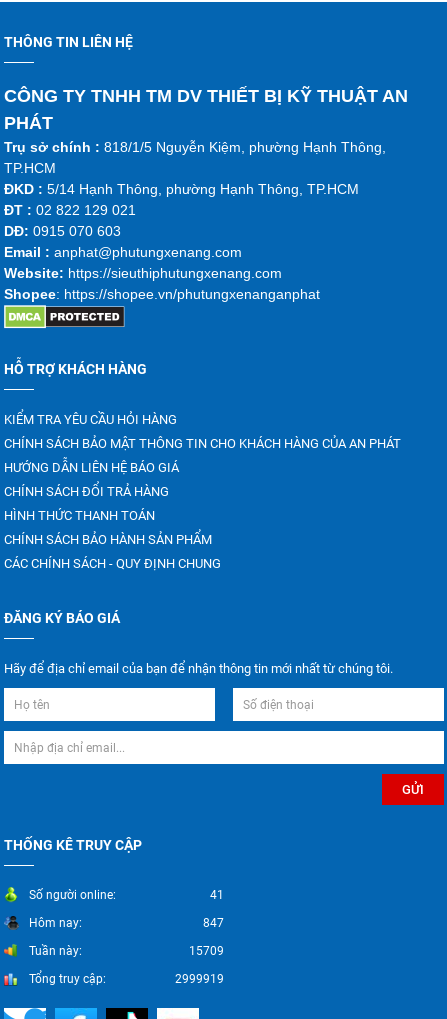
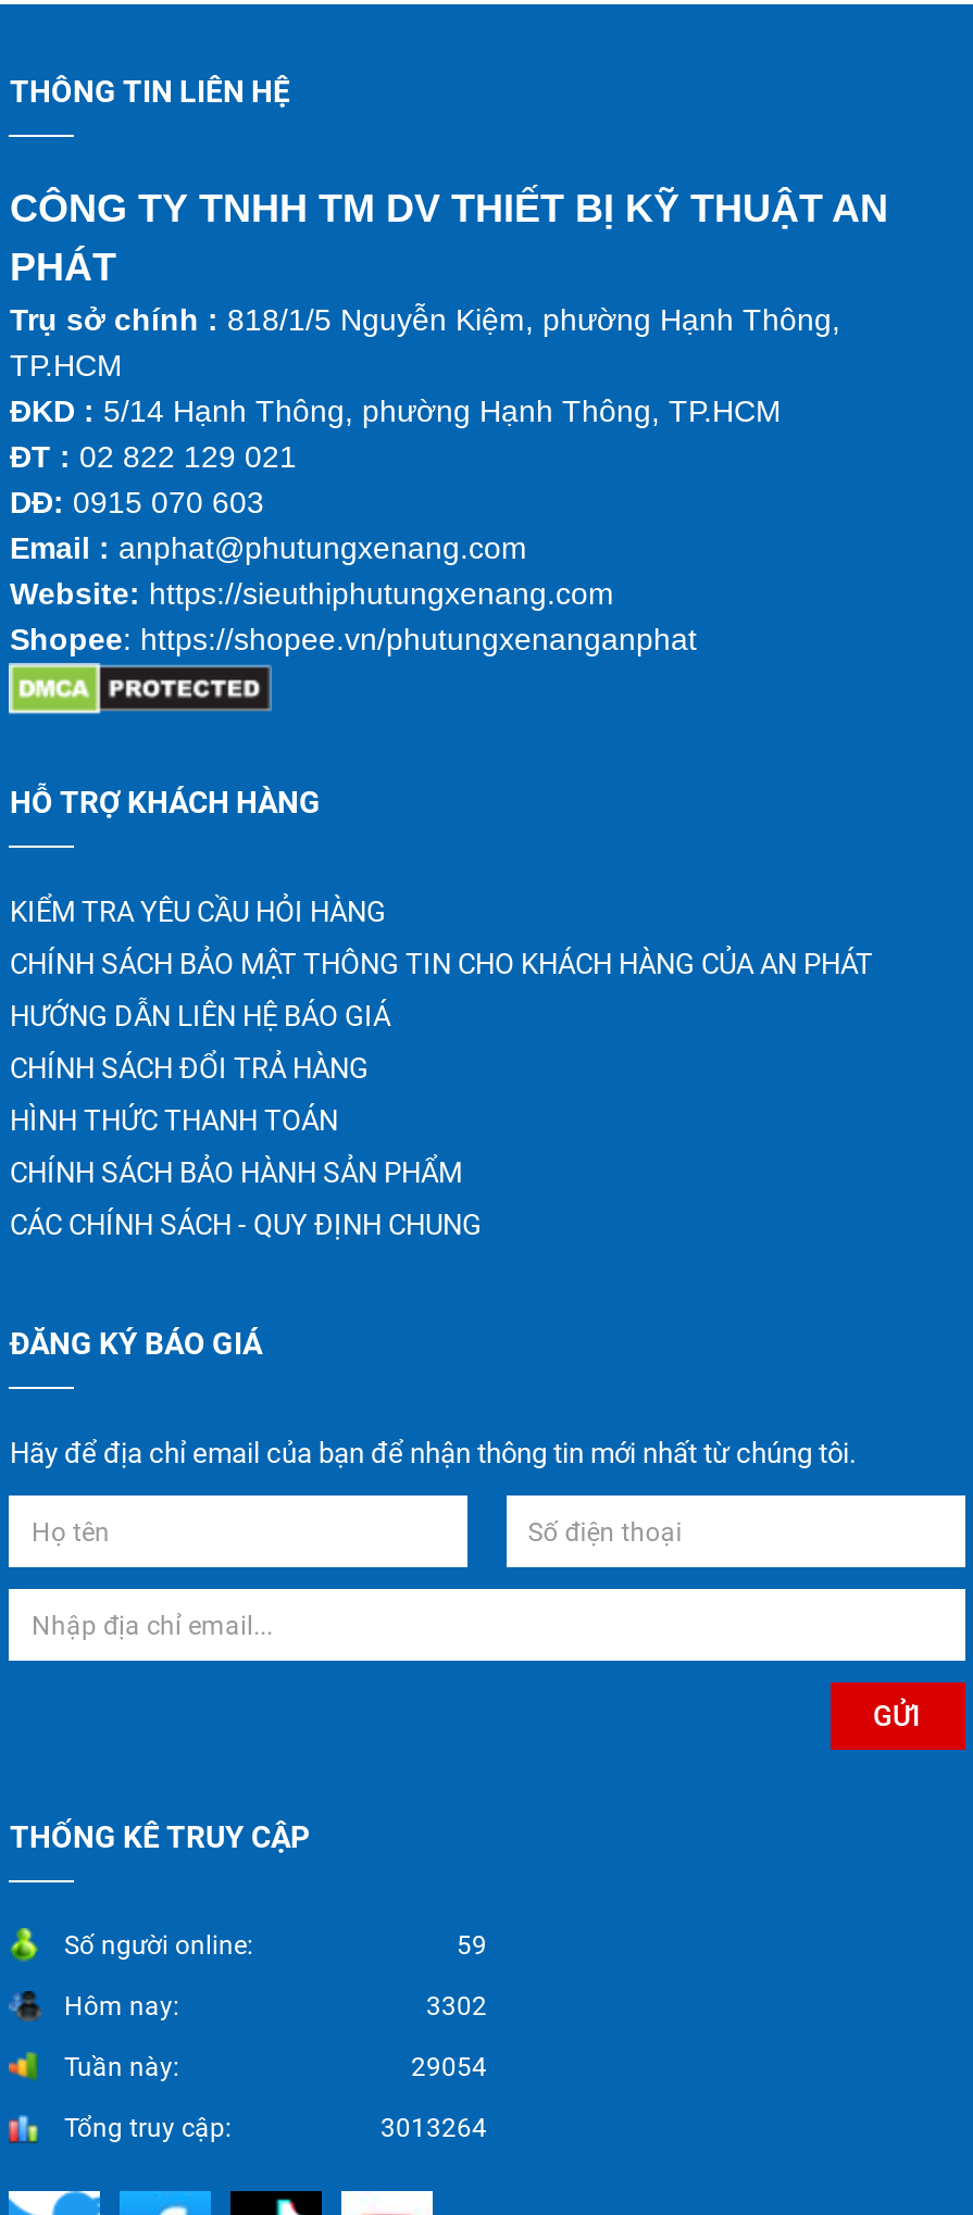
- 41
+ 59

- 847
+ 3302

- 15709
+ 29054

- 2999919
+ 3013264
